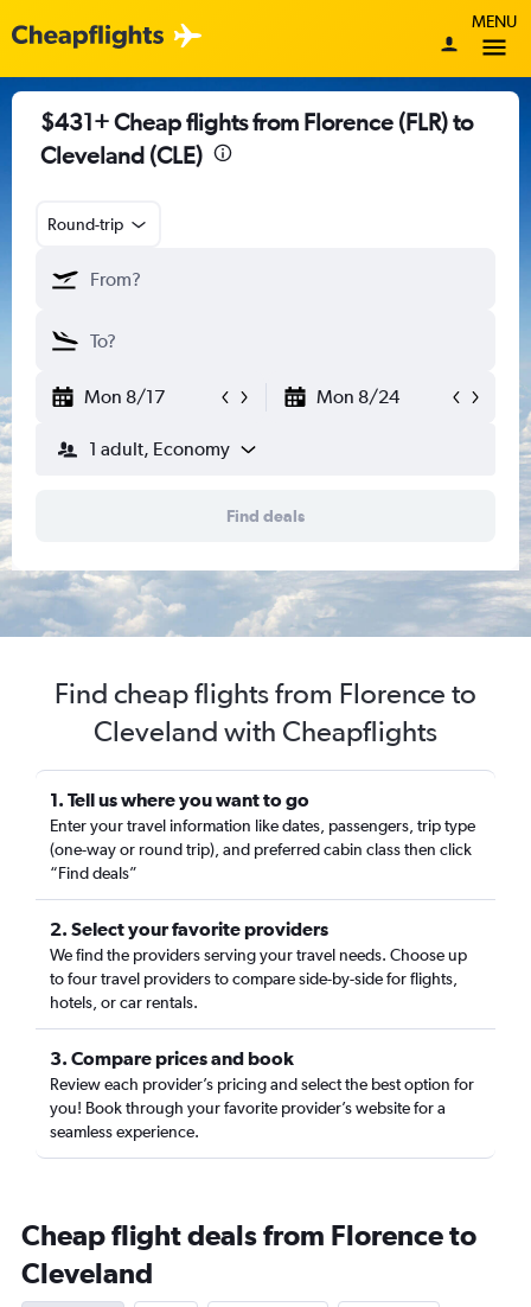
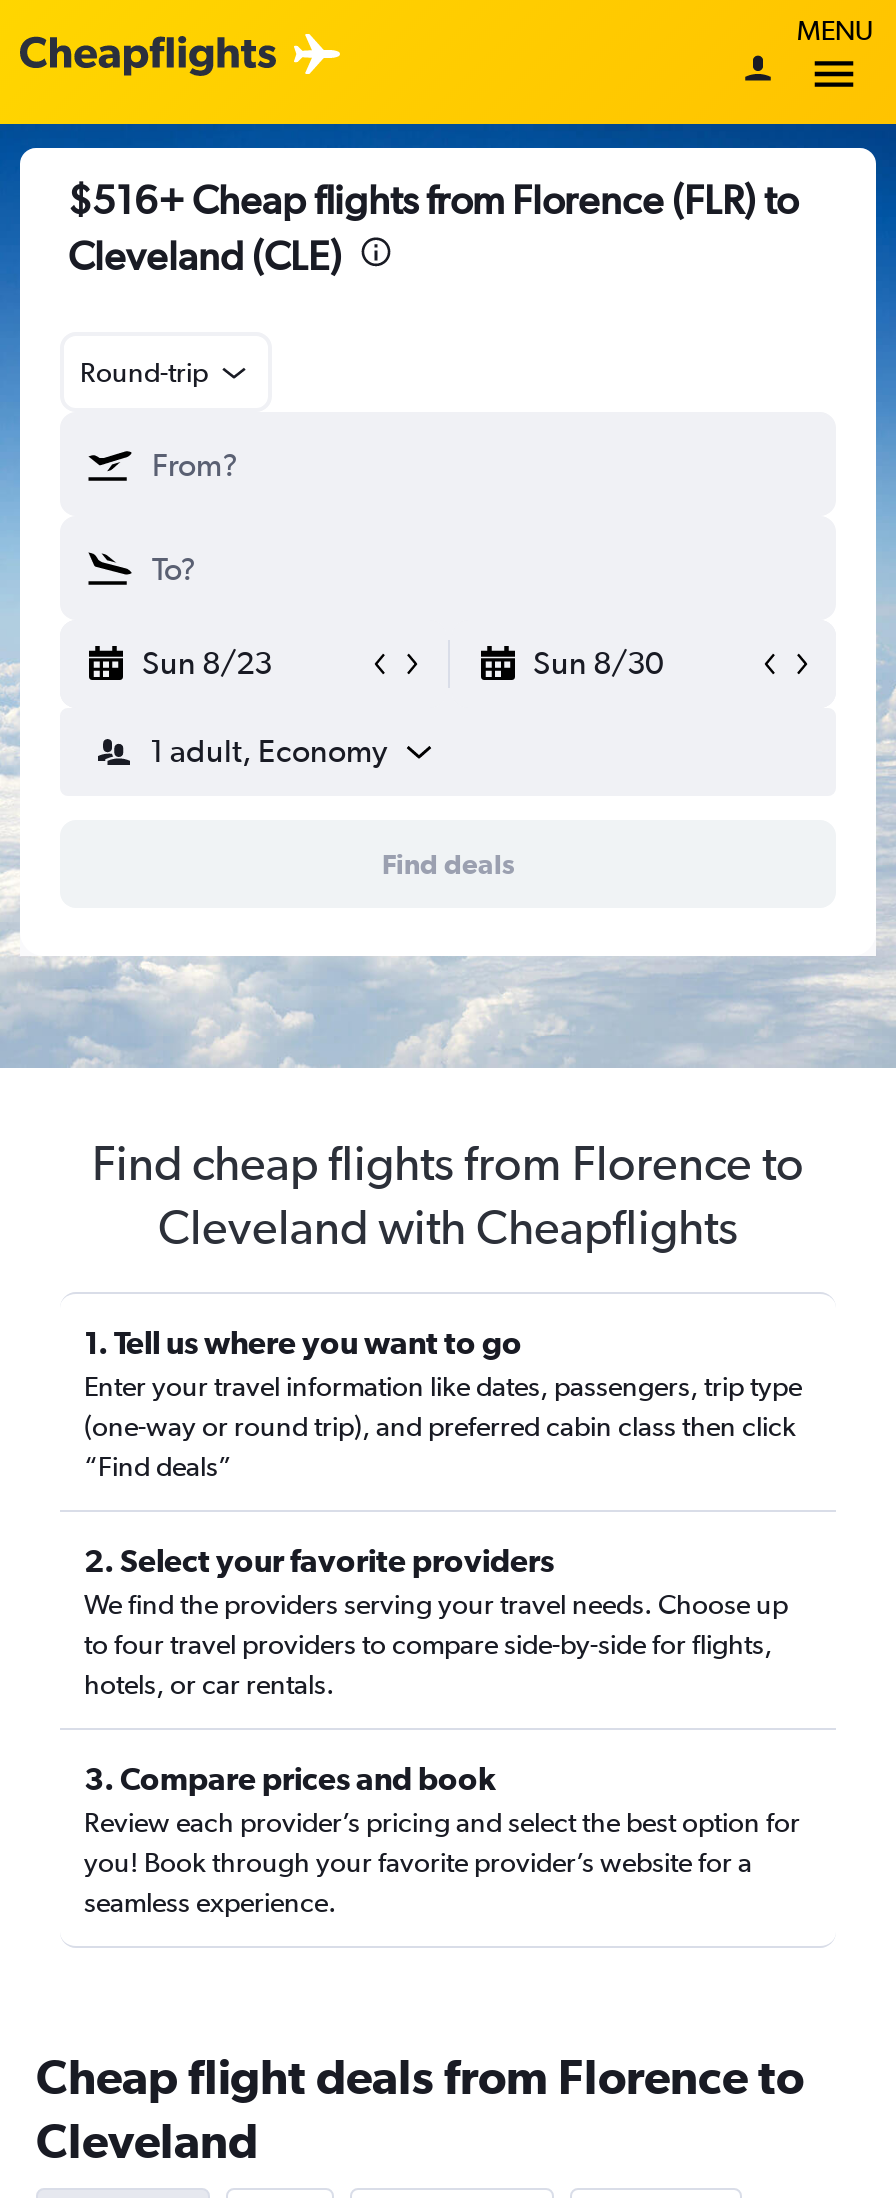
- $431+ Cheap flights from Florence (FLR) to
+ $516+ Cheap flights from Florence (FLR) to

- Mon 8/17
- Mon 8/24
+ Sun 8/23
+ Sun 8/30
